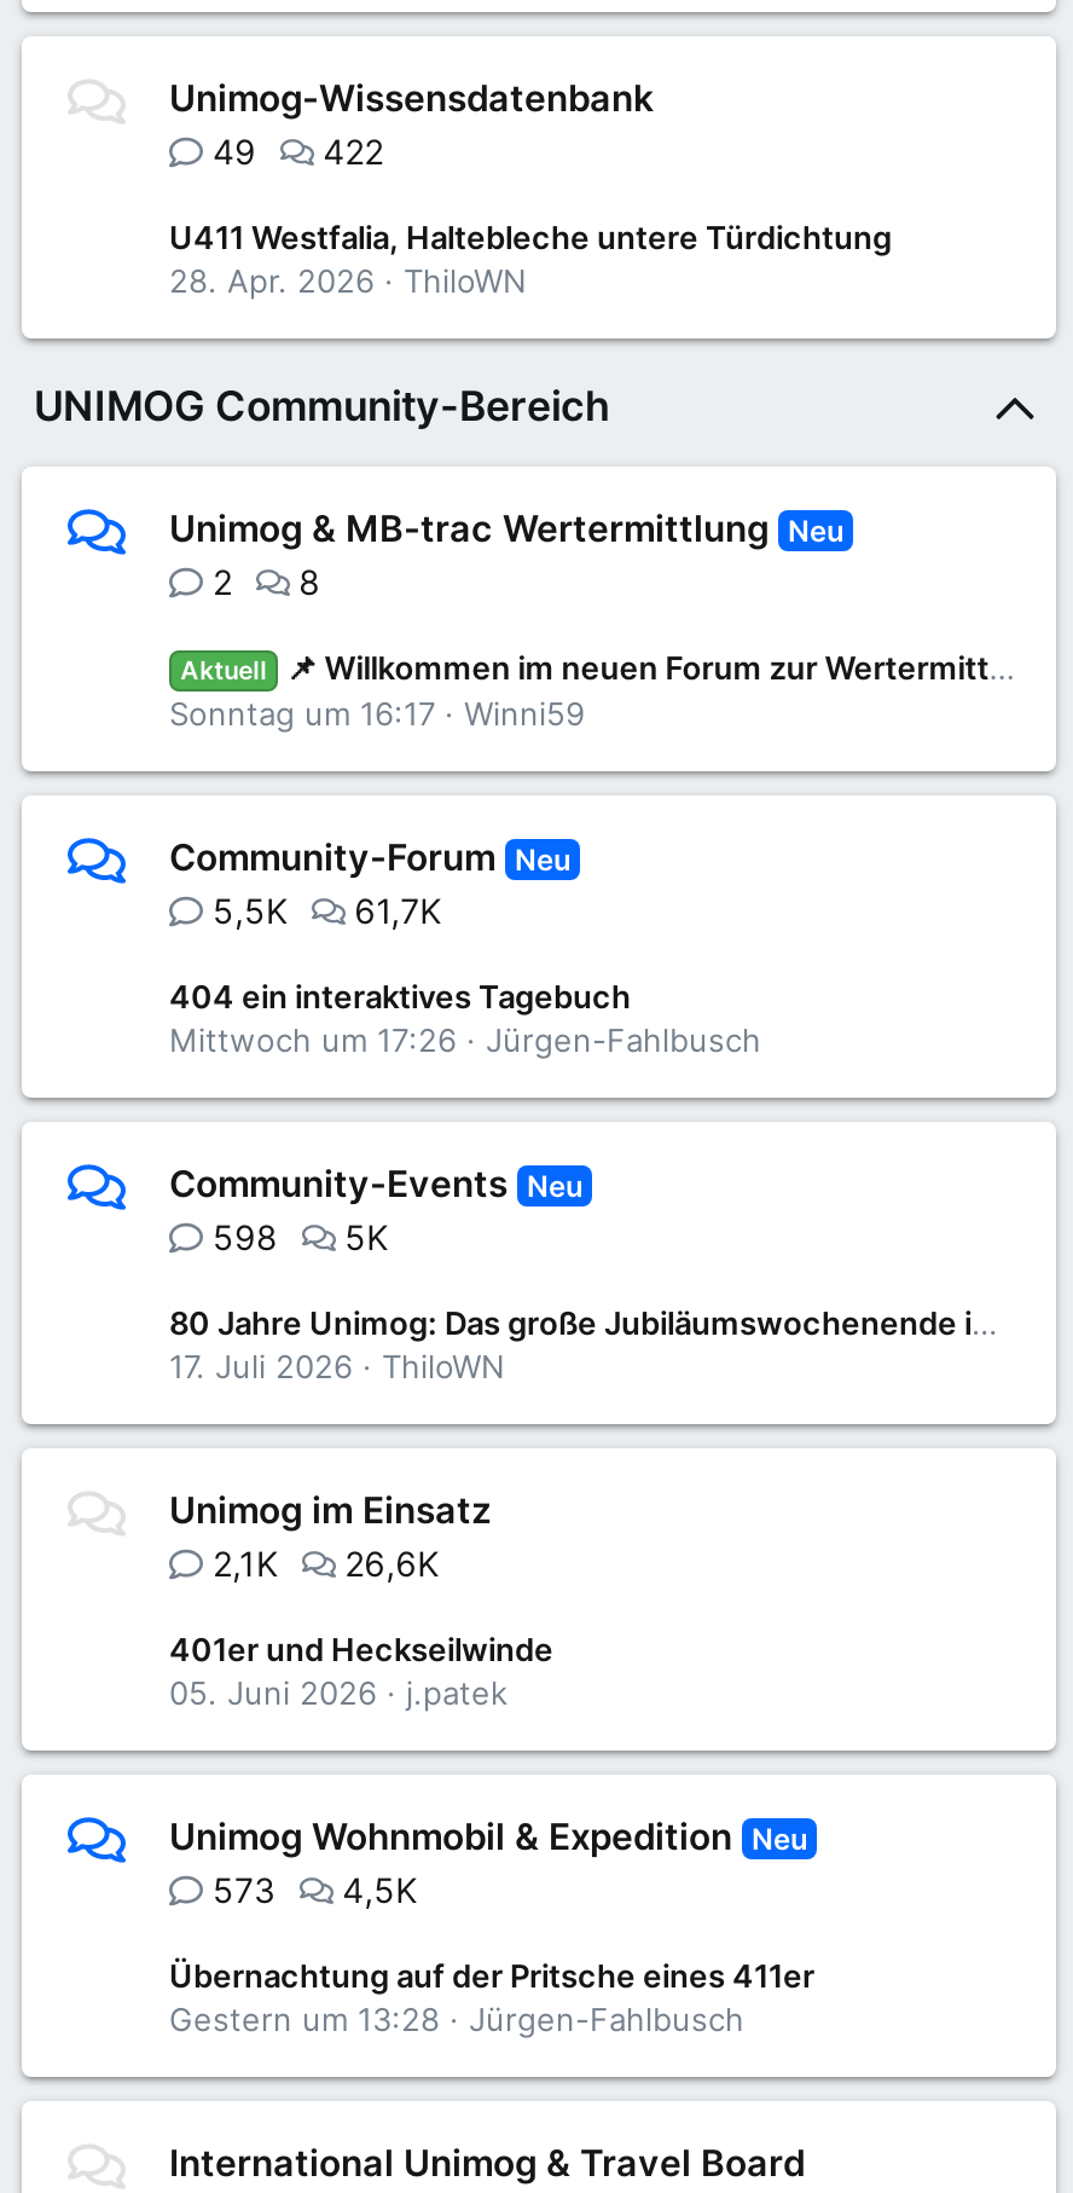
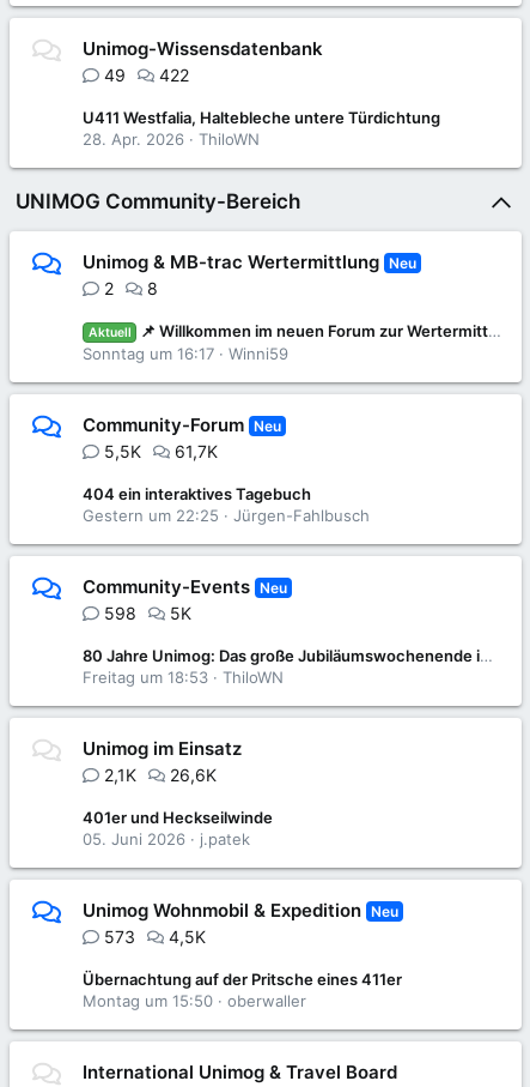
- Mittwoch um 17:26 Jürgen-Fahlbusch
+ Gestern um 22:25 Jürgen-Fahlbusch

- 17. Juli 2026 ThiloWN
+ Freitag um 18:53 ThiloWN

- Gestern um 13:28
- Jürgen-Fahlbusch
+ Montag um 15:50
+ oberwaller
